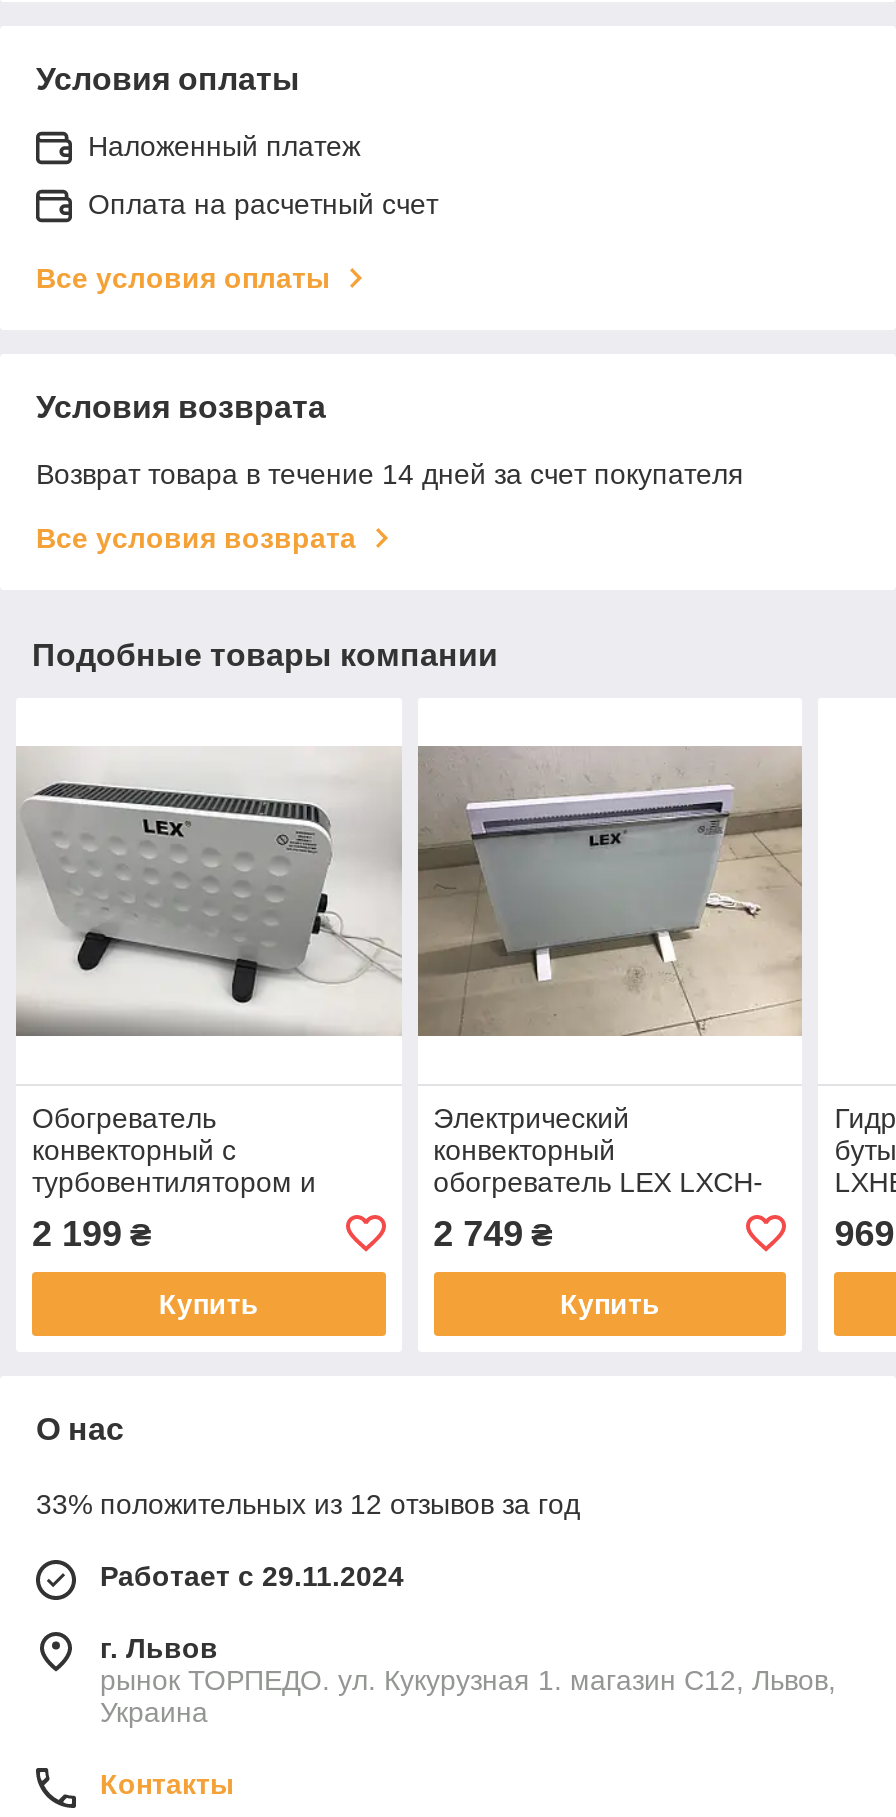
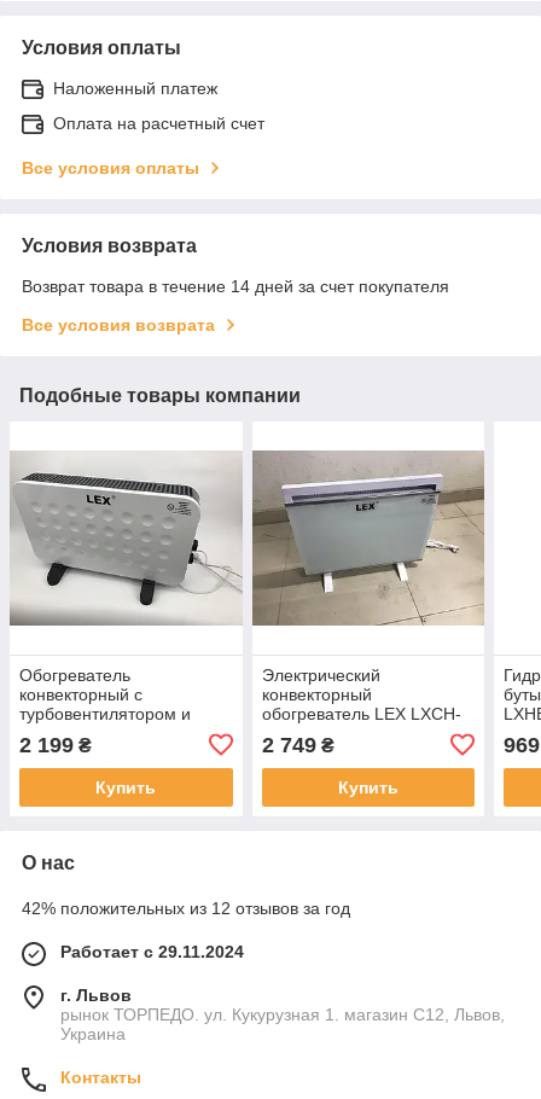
- 33% положительных из 12 отзывов за год
+ 42% положительных из 12 отзывов за год
